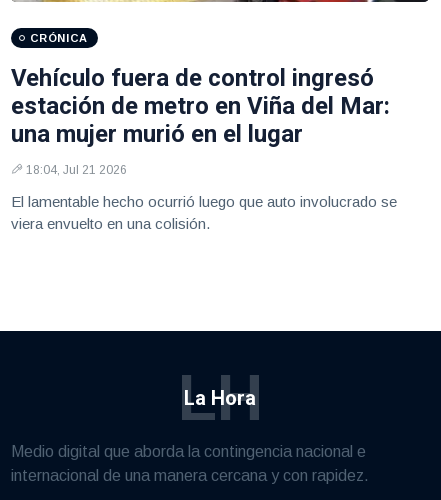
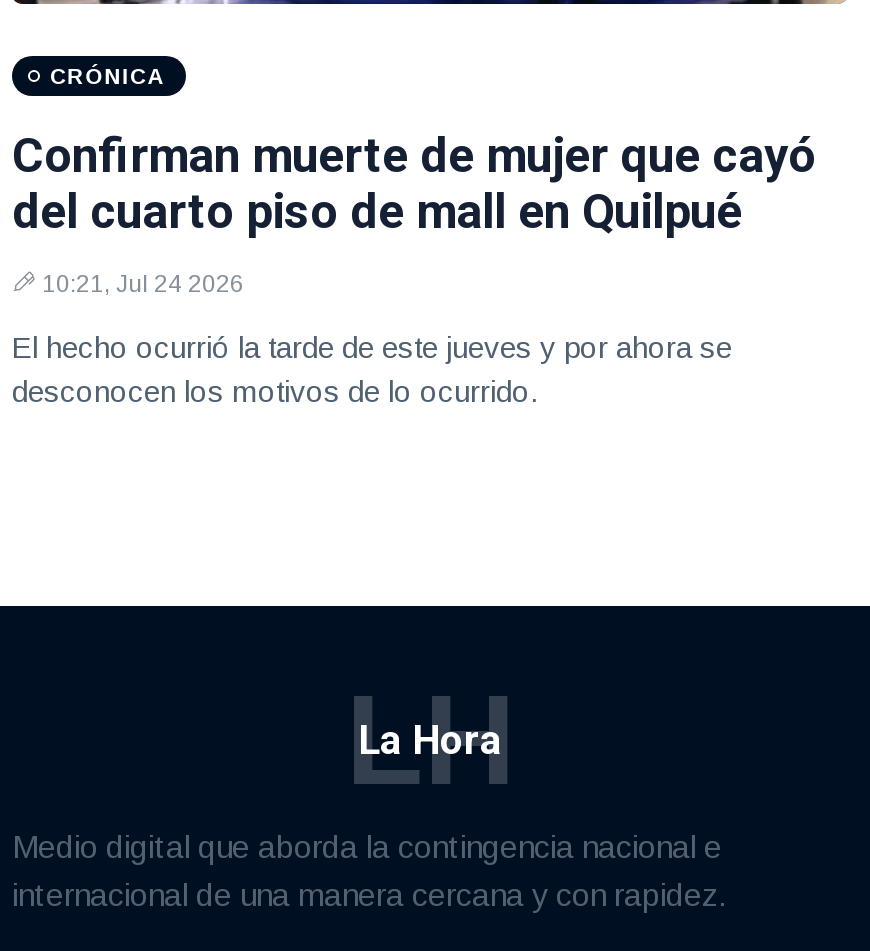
- Vehículo fuera de control ingresó
- estación de metro en Viña del Mar:
- una mujer murió en el lugar
+ Confirman muerte de mujer que cayó
+ del cuarto piso de mall en Quilpué

- 18:04, Jul 21 2026
+ 10:21, Jul 24 2026

- El lamentable hecho ocurrió luego que auto involucrado se
- viera envuelto en una colisión.
+ El hecho ocurrió la tarde de este jueves y por ahora se
+ desconocen los motivos de lo ocurrido.
